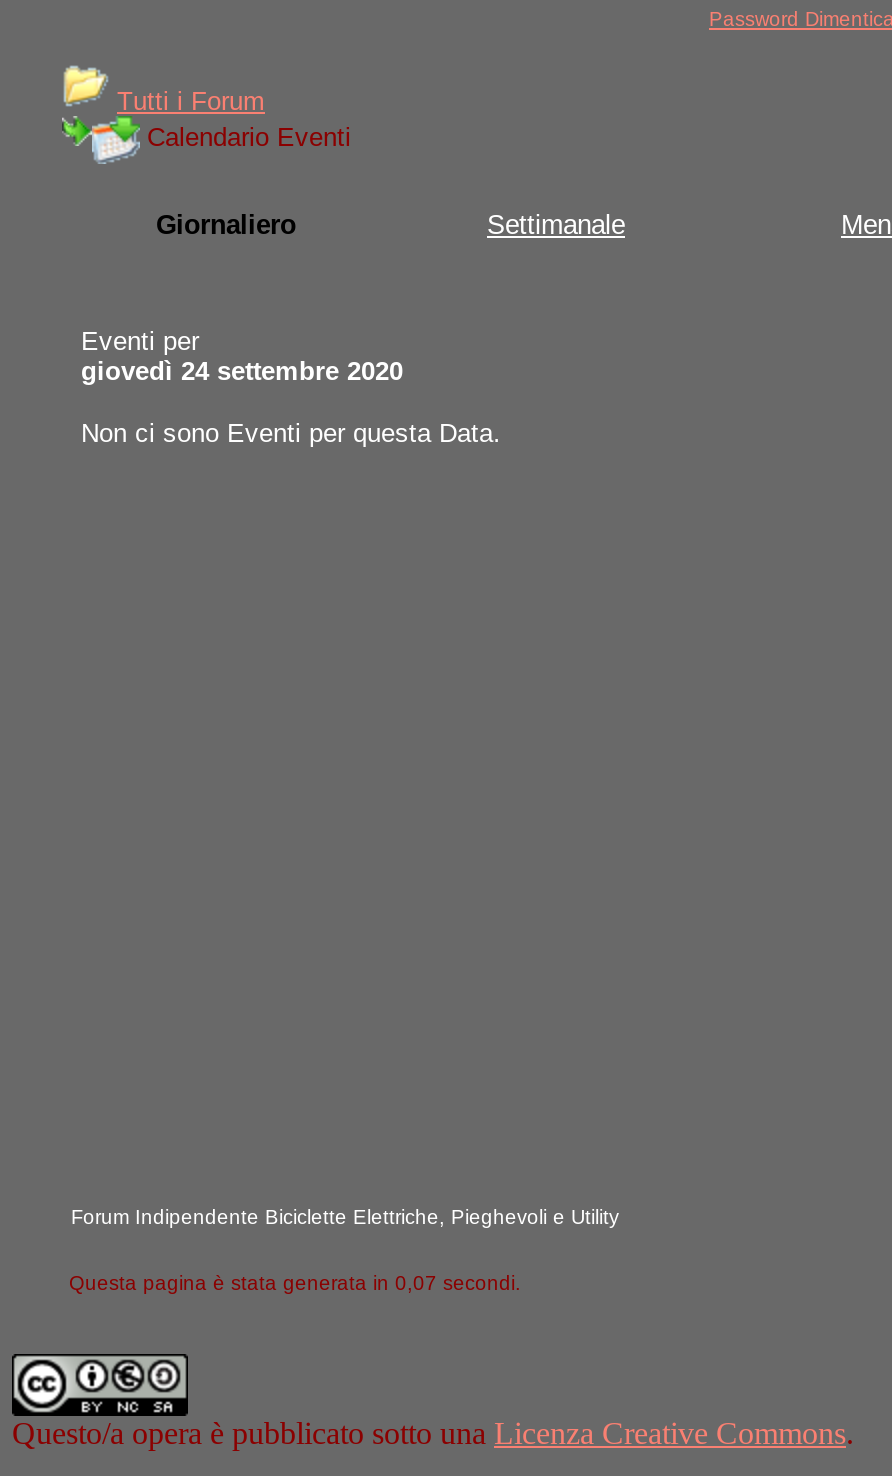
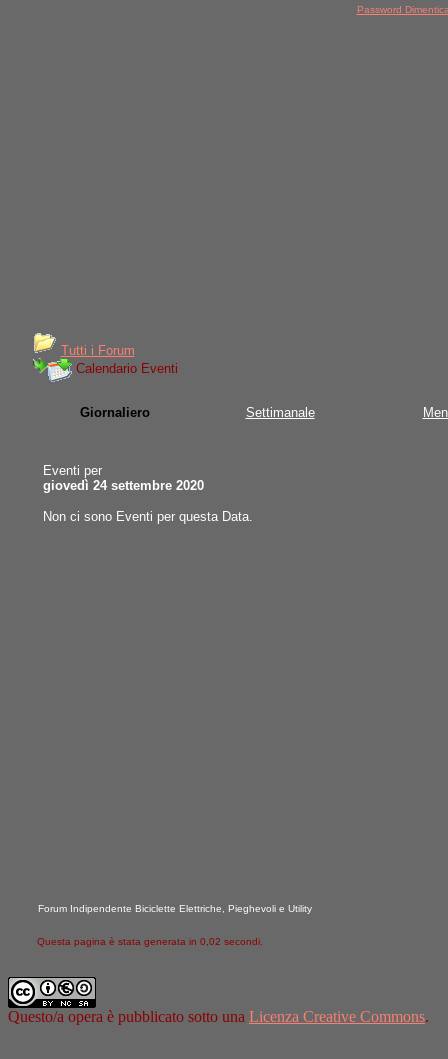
- Questa pagina è stata generata in 0,07 secondi.
+ Questa pagina è stata generata in 0,02 secondi.
